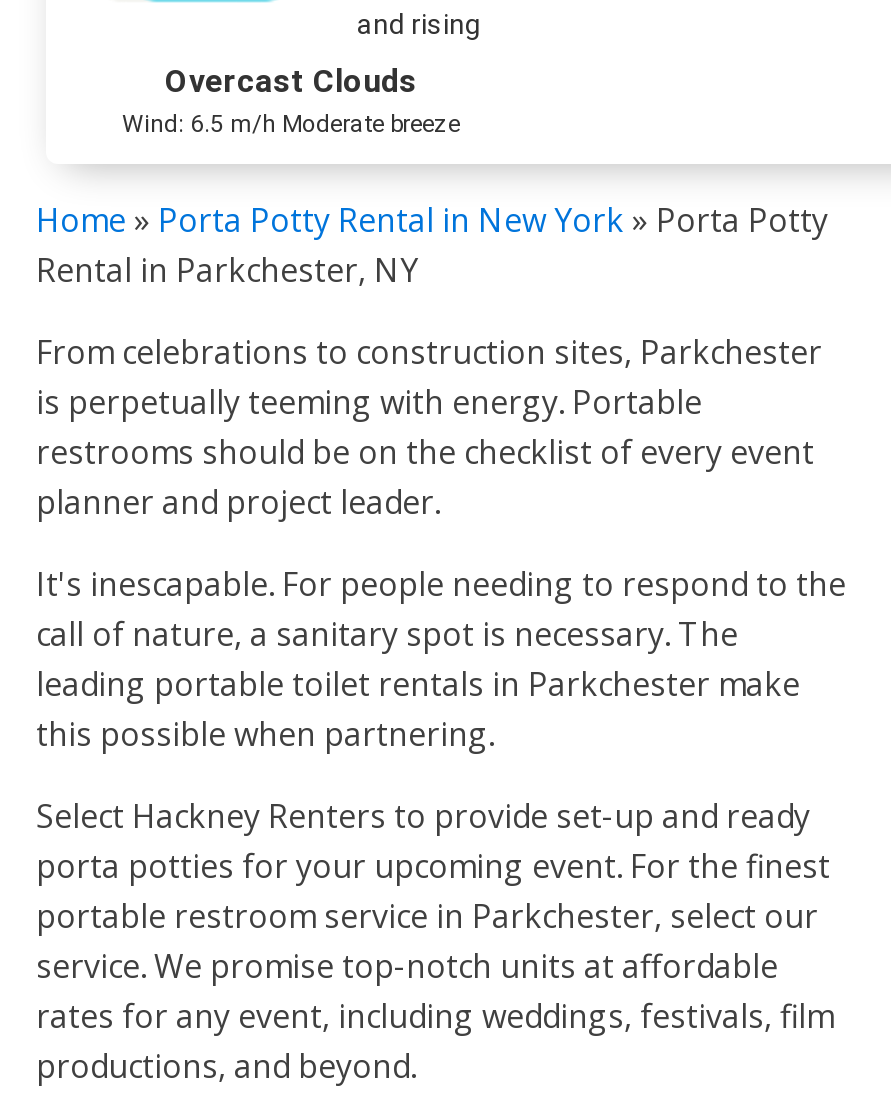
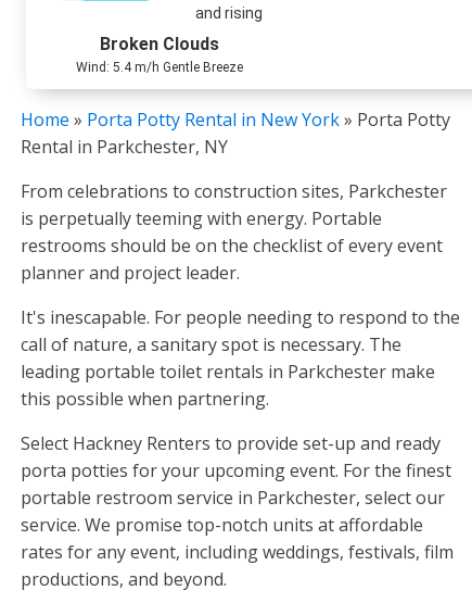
- Overcast Clouds
+ Broken Clouds

- Wind: 6.5 m/h Moderate breeze
+ Wind: 5.4 m/h Gentle Breeze
